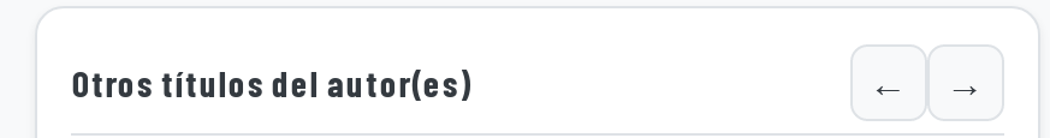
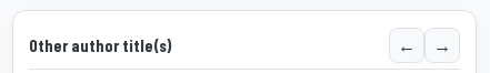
- Otros títulos del autor(es)
+ Other author title(s)
